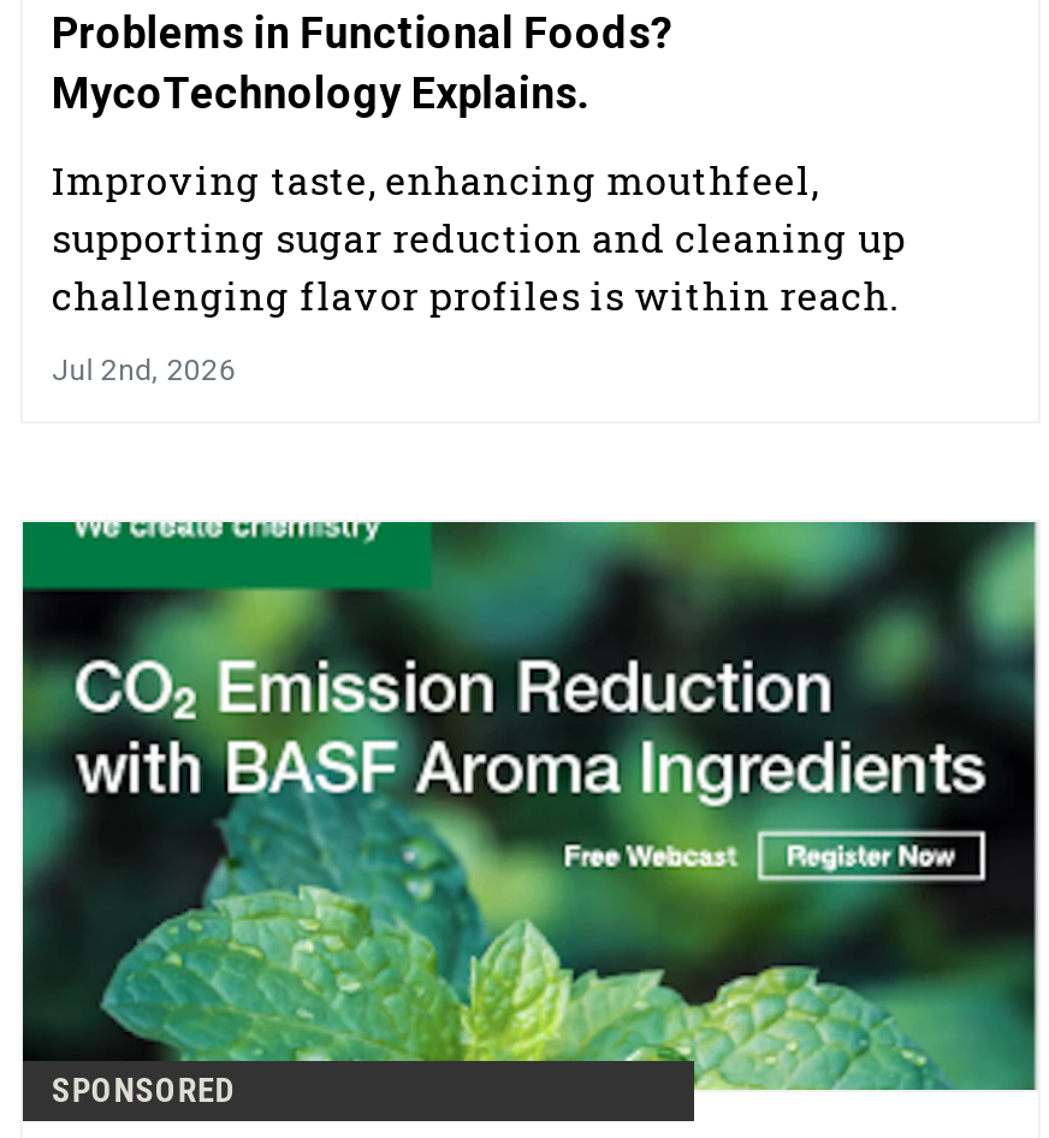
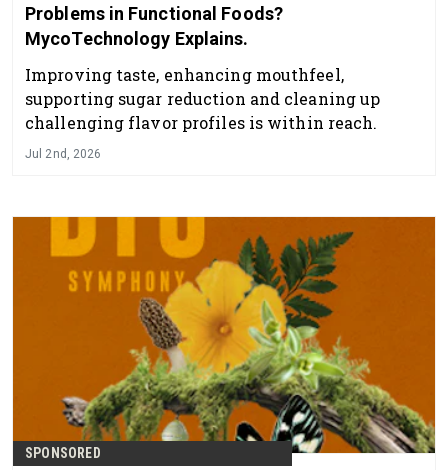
- [image]
+ [image]
